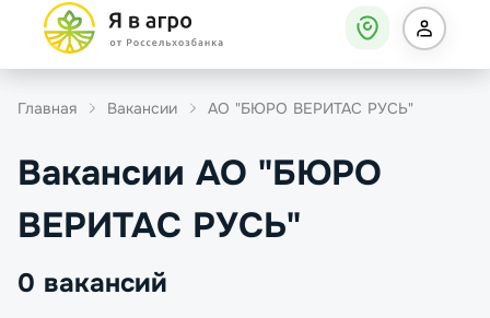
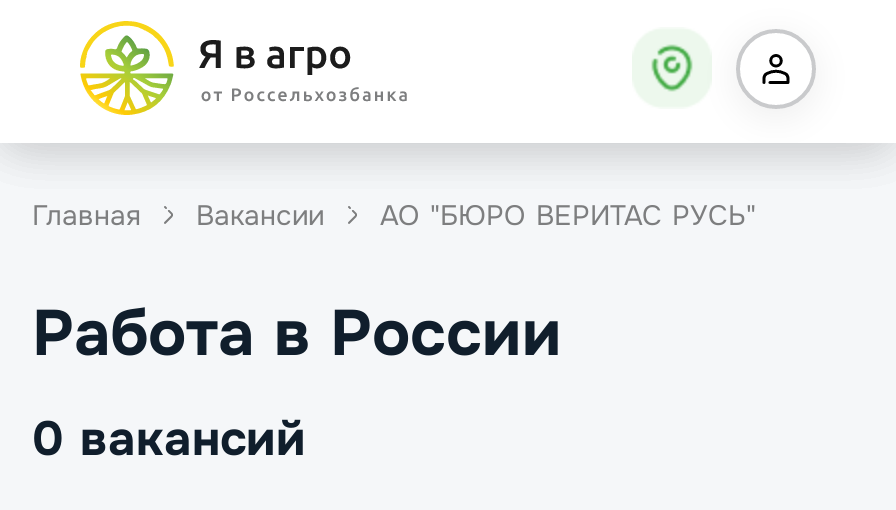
- Вакансии АО "БЮРО
- ВЕРИТАС РУСЬ"
+ Работа в России
